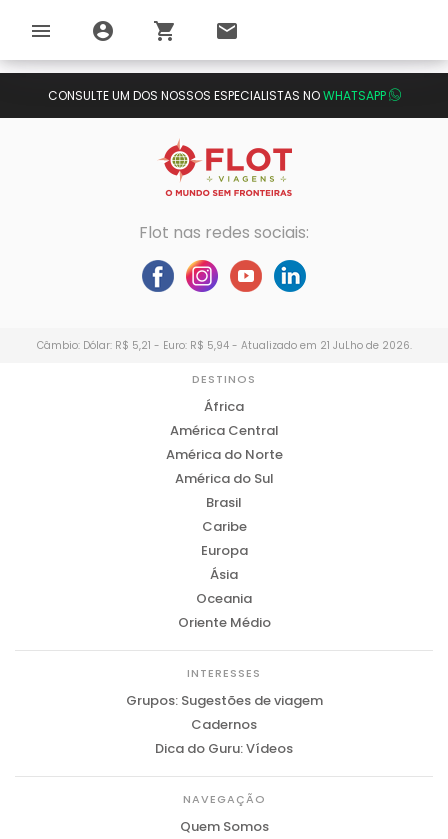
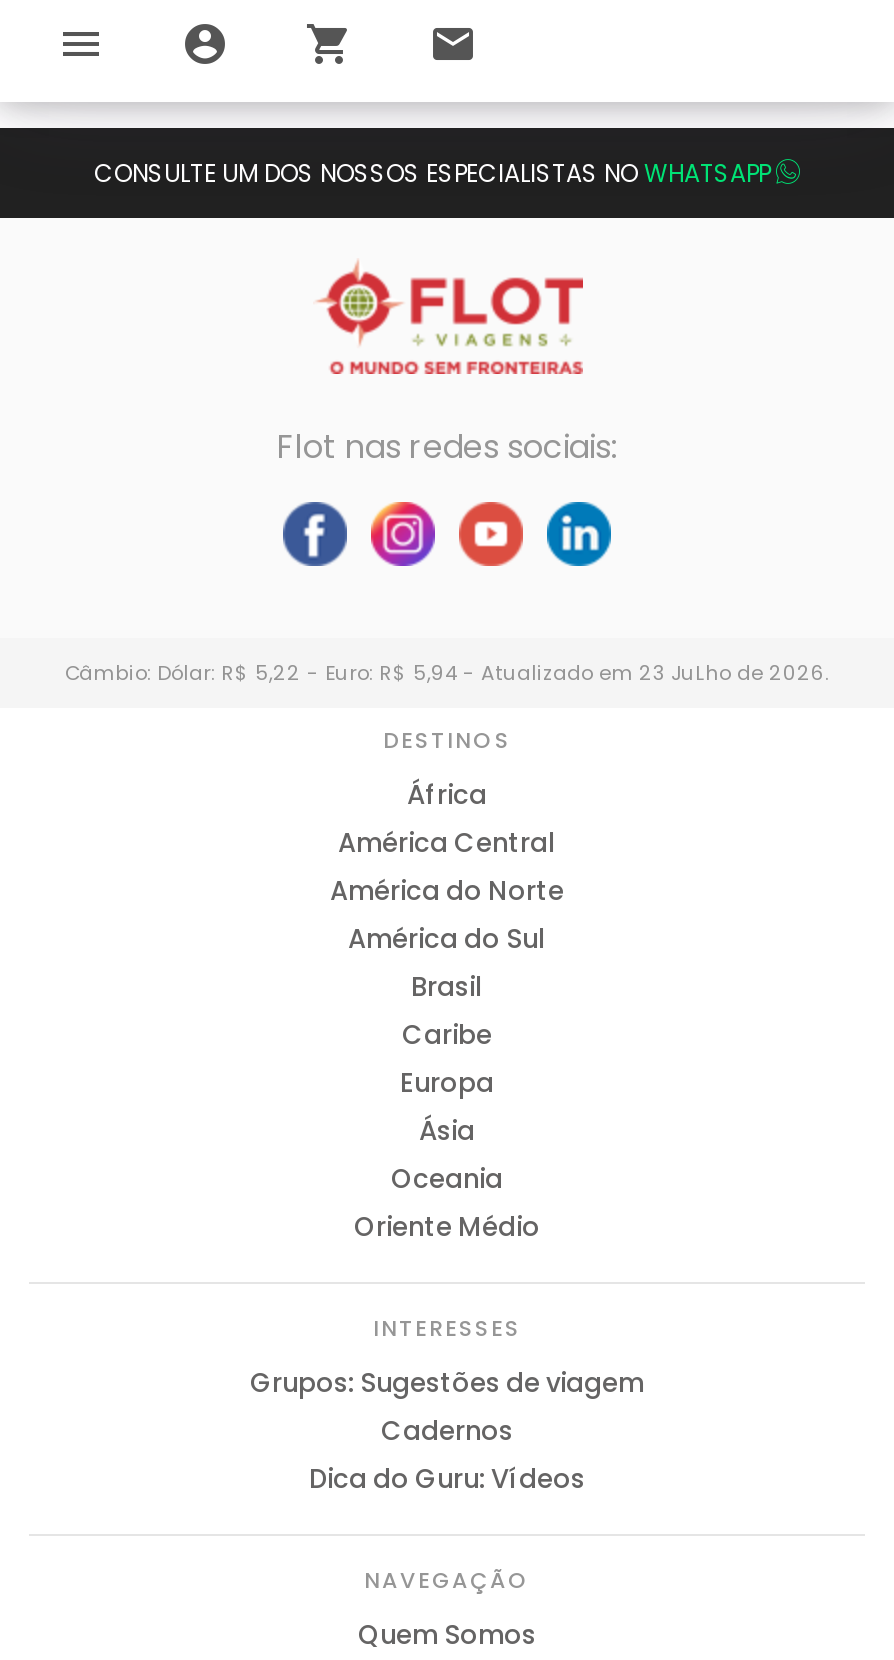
- Câmbio: Dólar: R$ 5,21 - Euro: R$ 5,94 - Atualizado em 21 JuLho de 2026.
+ Câmbio: Dólar: R$ 5,22 - Euro: R$ 5,94 - Atualizado em 23 JuLho de 2026.
